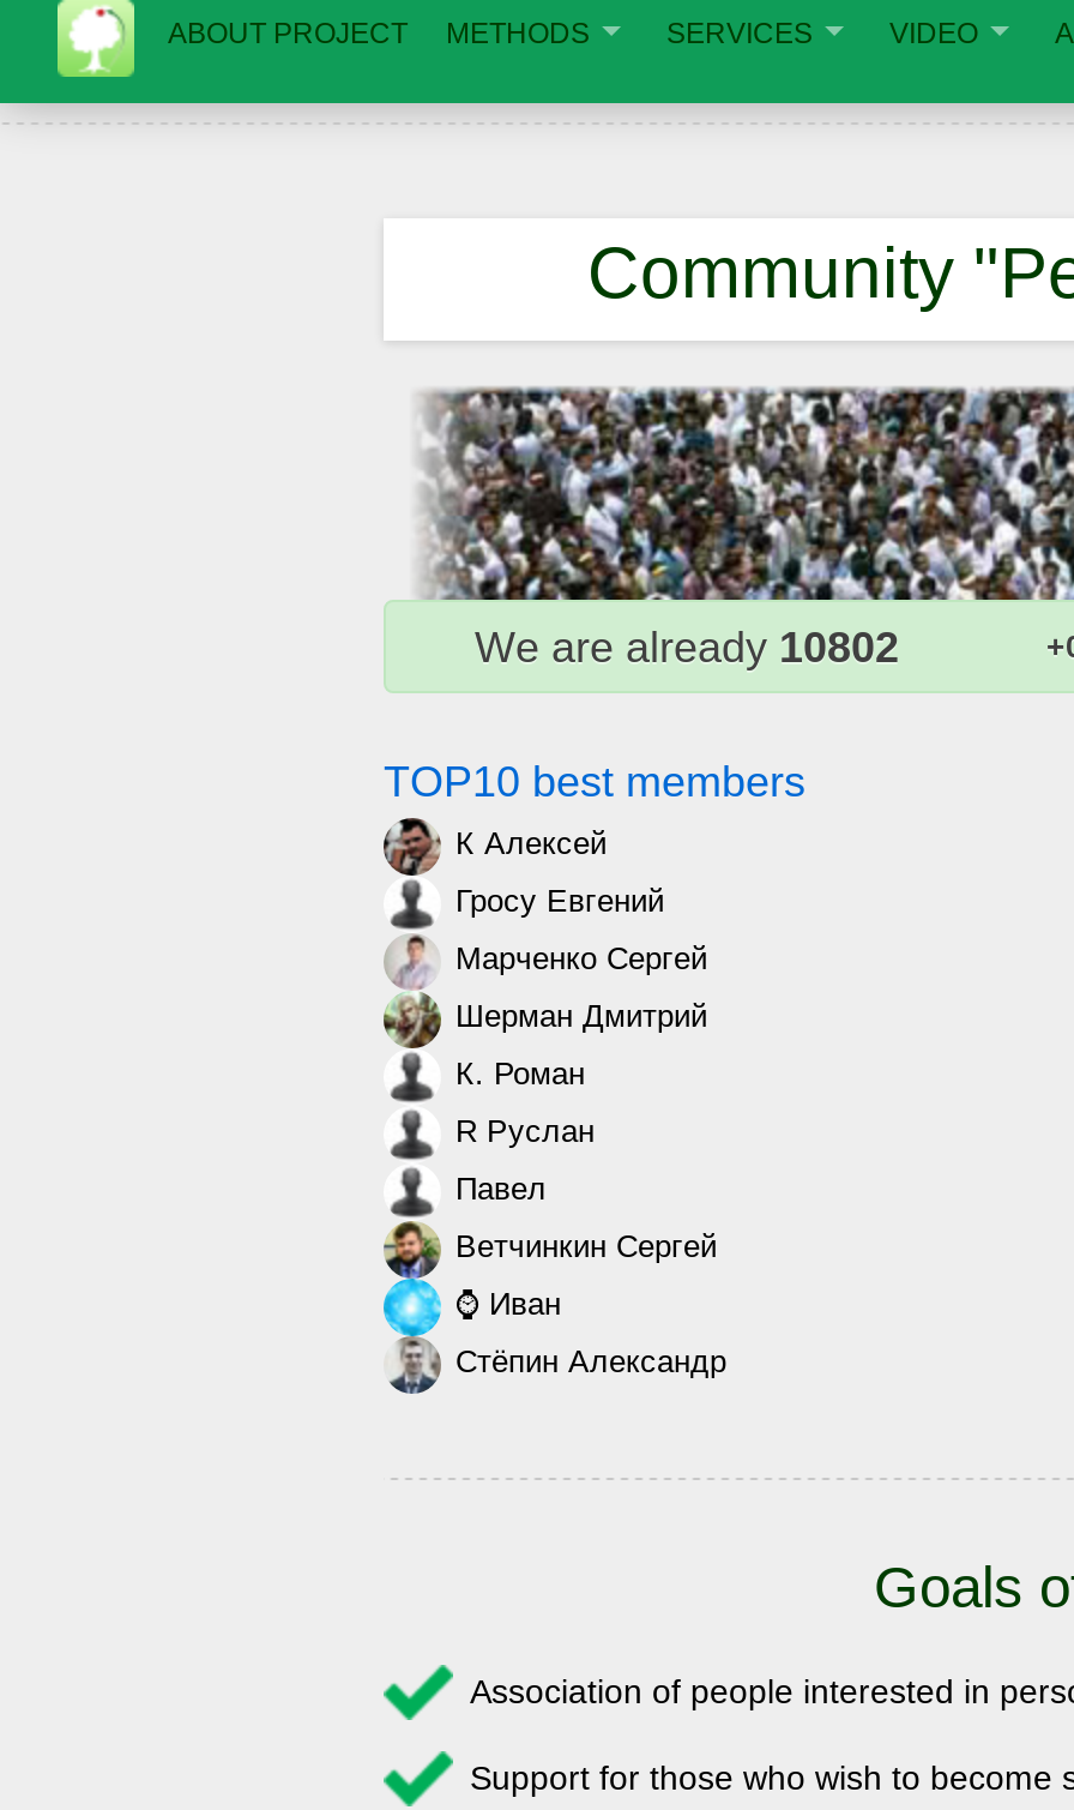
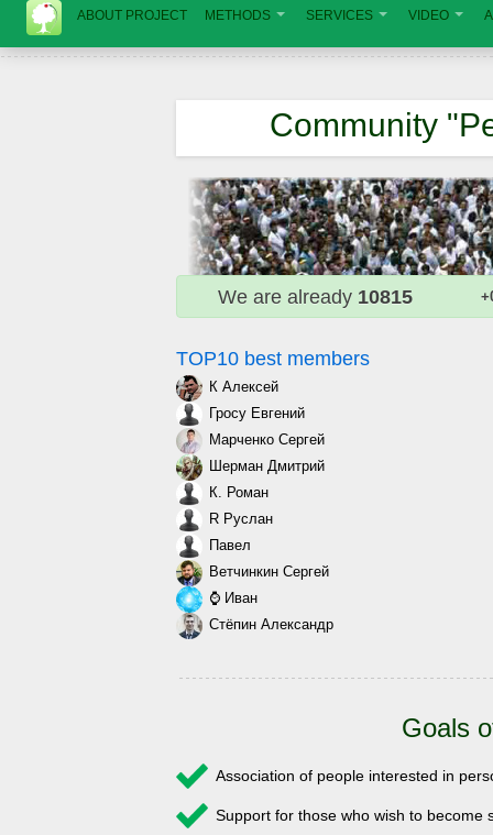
- We are already 10802
+ We are already 10815
